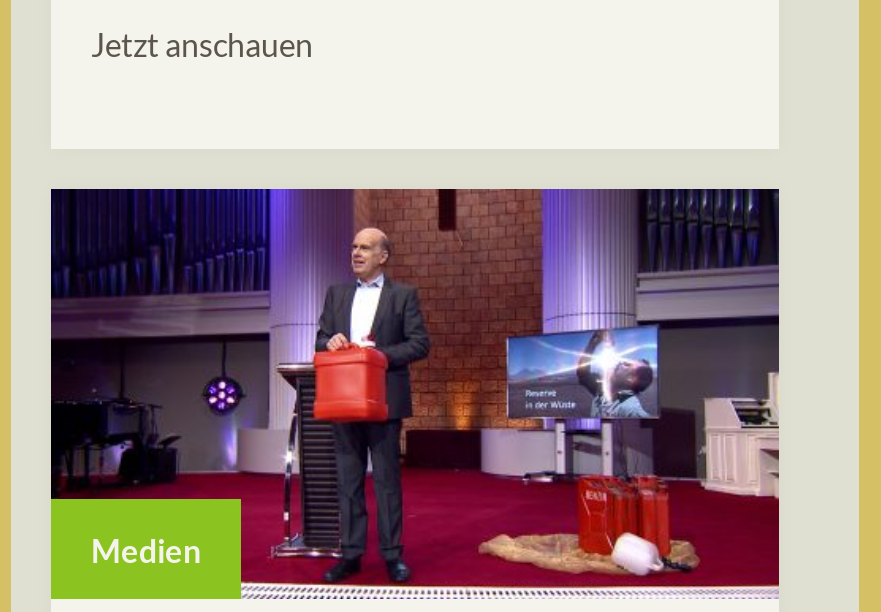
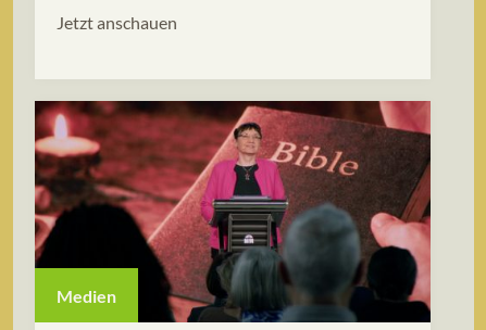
- [image]
+ [image]
